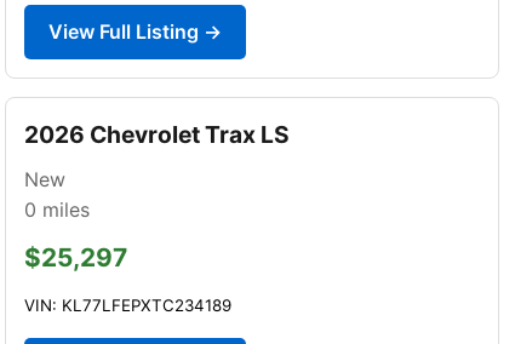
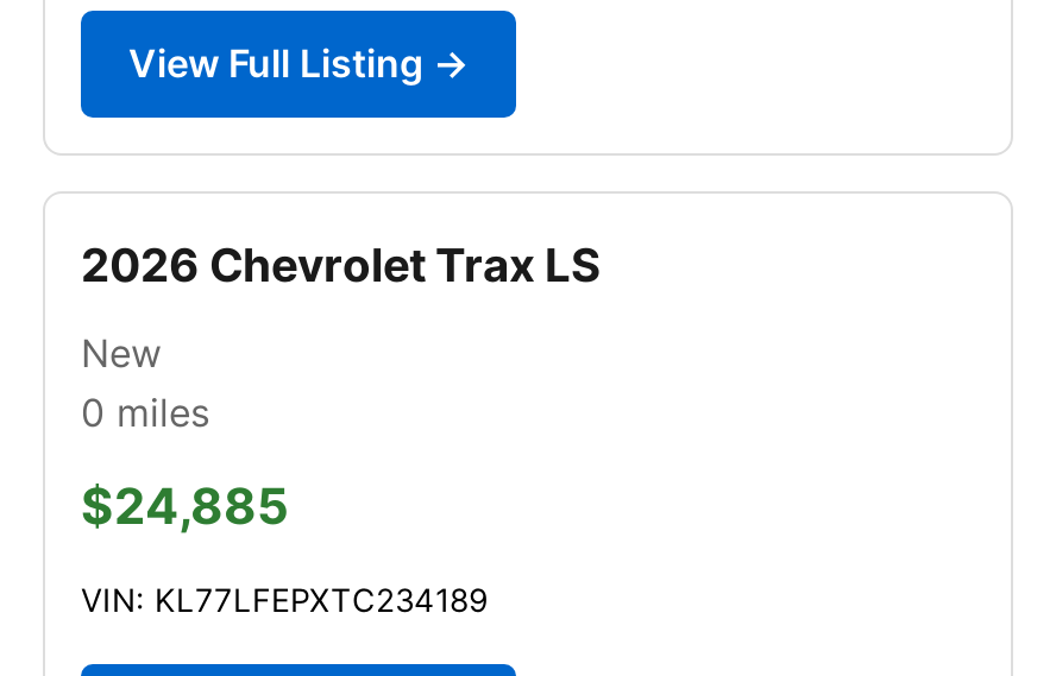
- $25,297
+ $24,885
